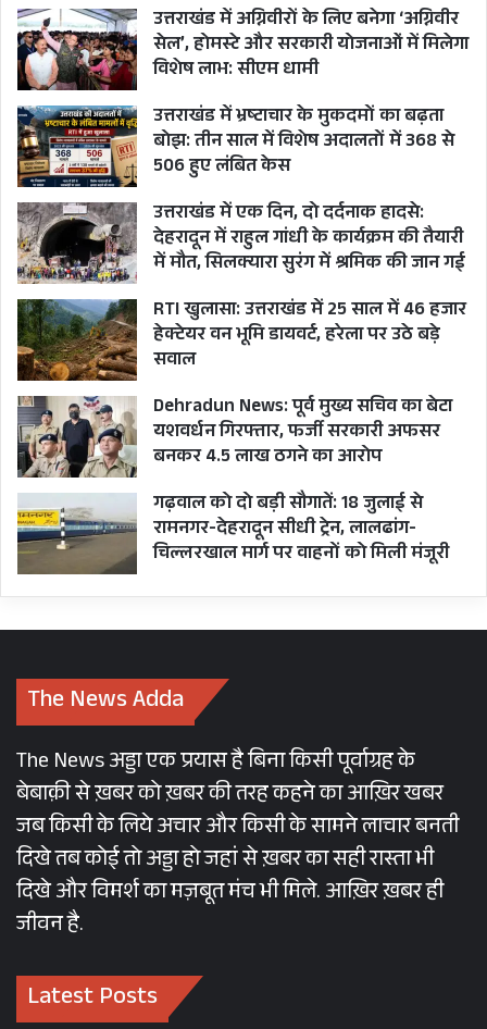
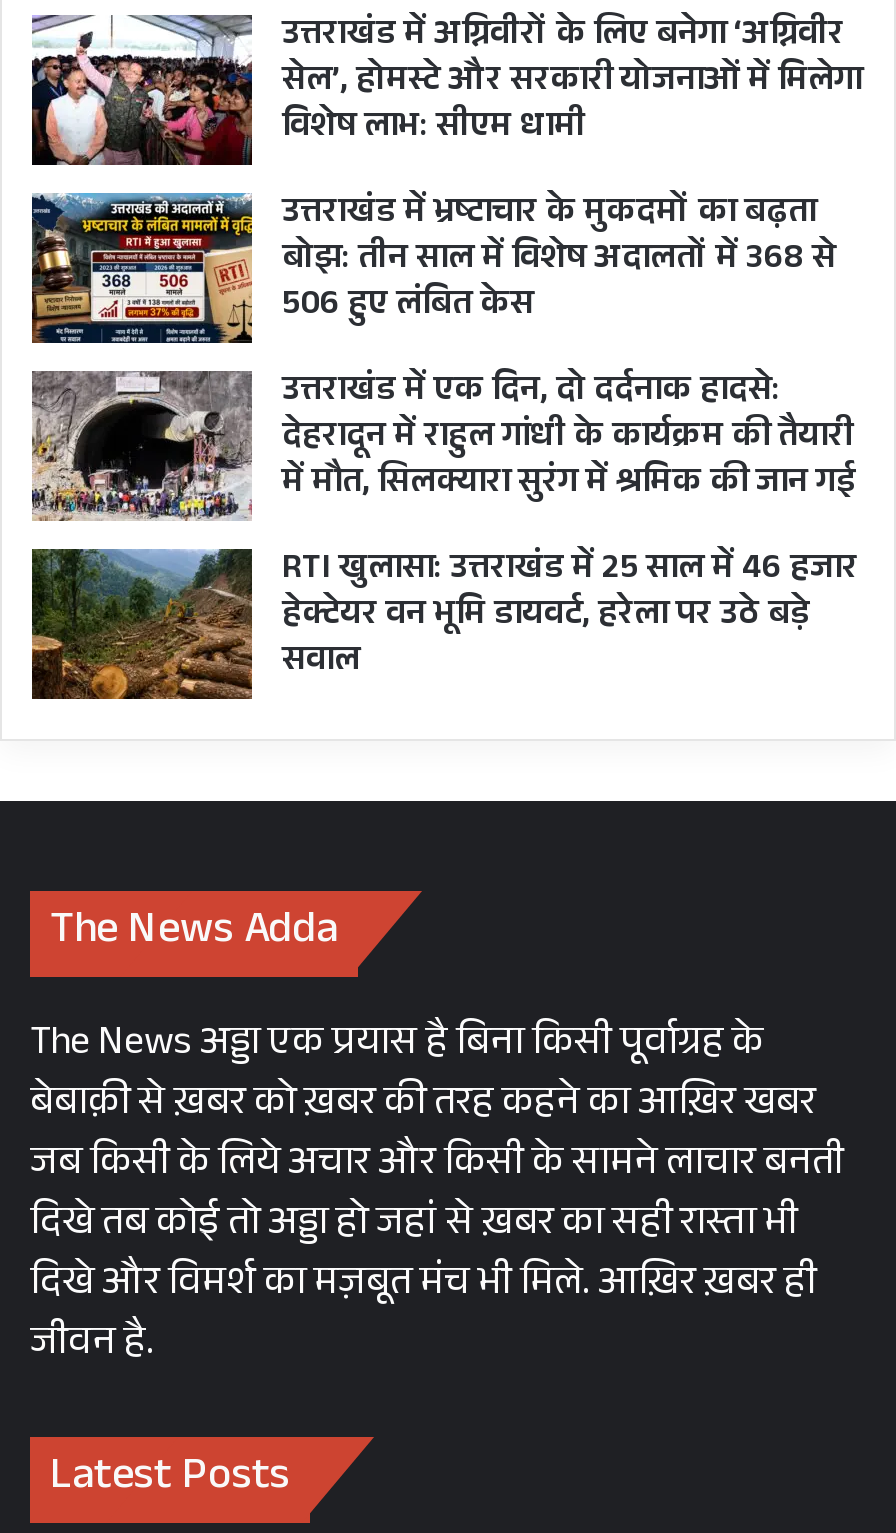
- [image]
- Dehradun News: पूर्व मुख्य सचिव का बेटा
- यशवर्धन गिरफ्तार, फर्जी सरकारी अफसर
- बनकर 4.5 लाख ठगने का आरोप
- गढ़वाल को दो बड़ी सौगातें: 18 जुलाई से
- रामनगर-देहरादून सीधी ट्रेन, लालढांग-
- चिल्लरखाल मार्ग पर वाहनों को मिली मंजूरी

- [image]
